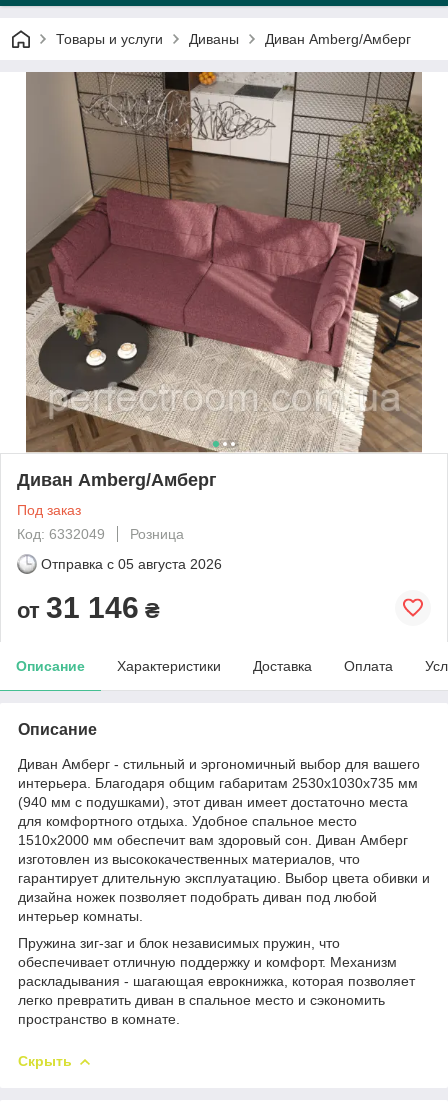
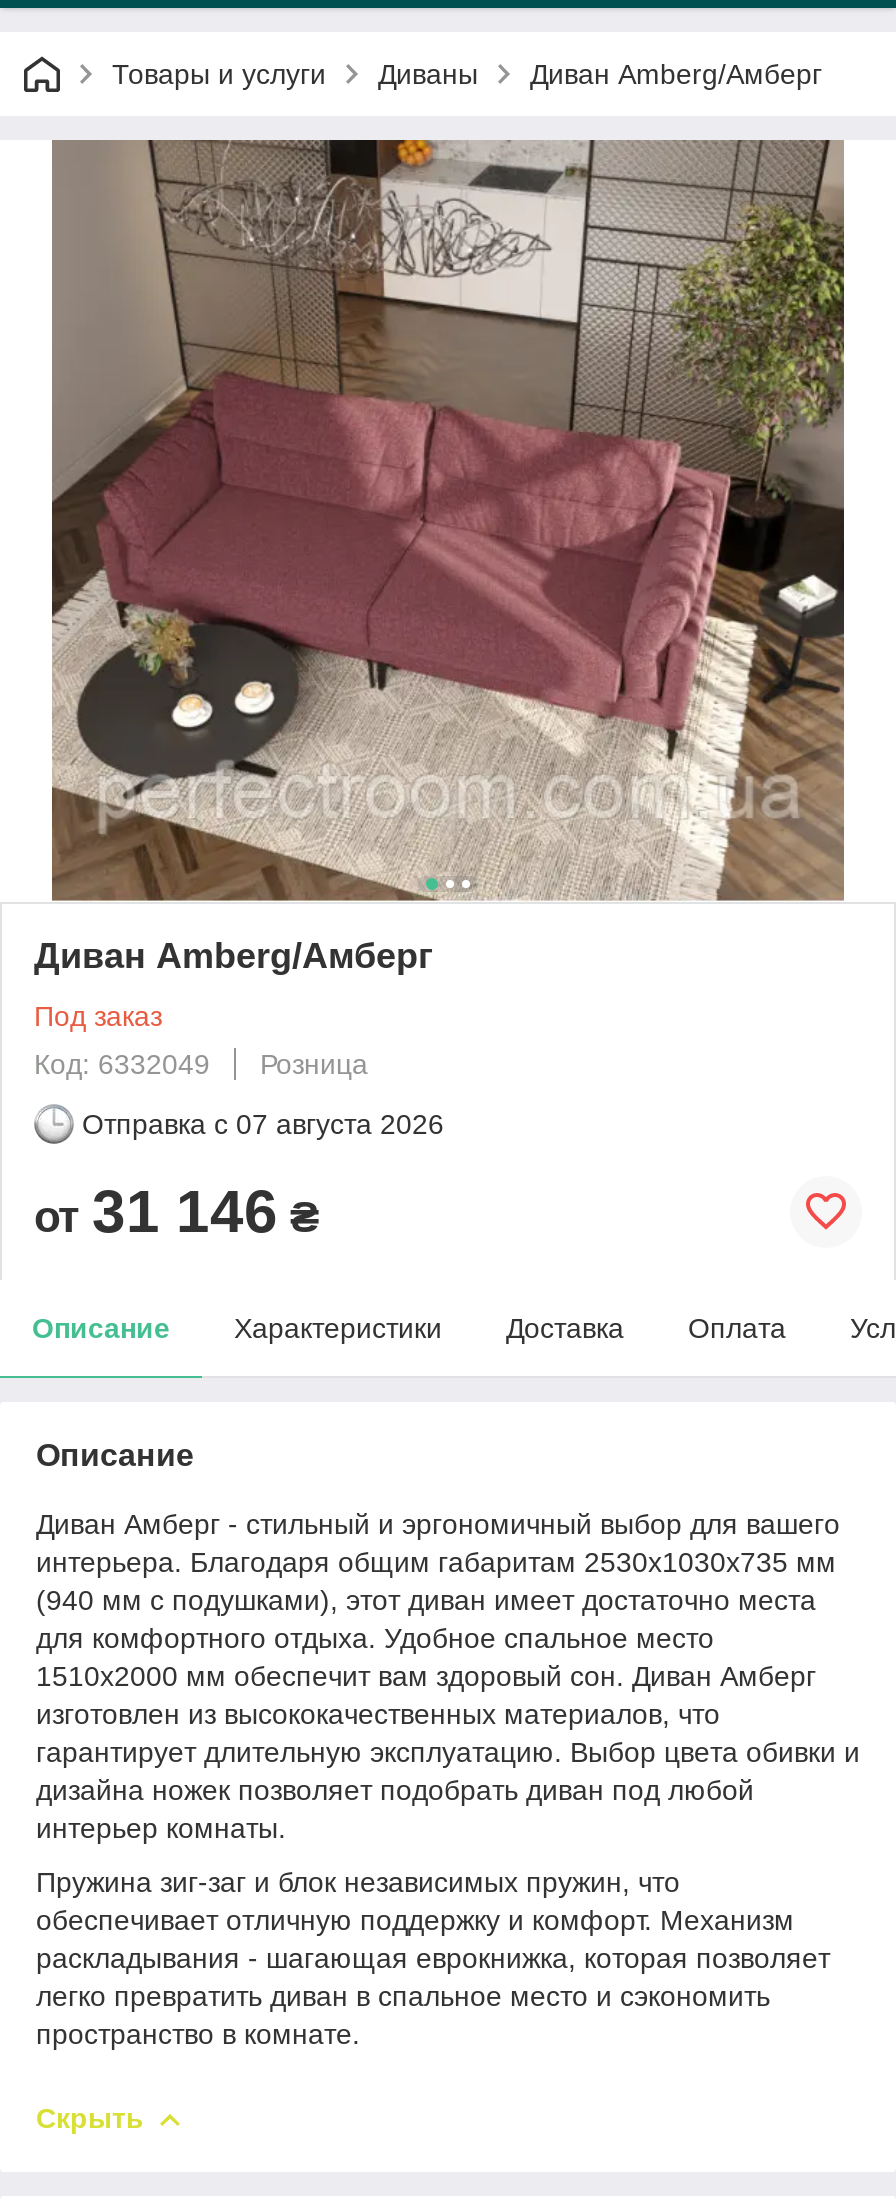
- Отправка с 05 августа 2026
+ Отправка с 07 августа 2026
